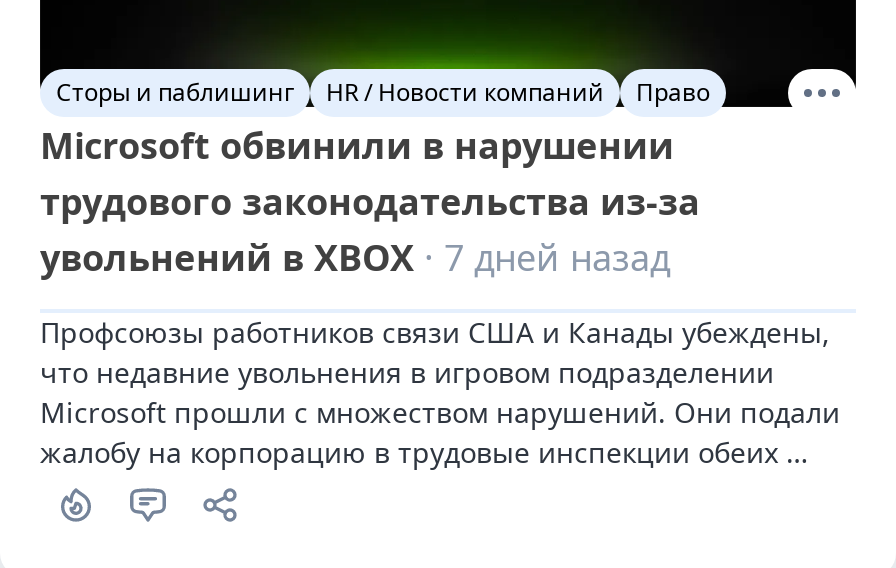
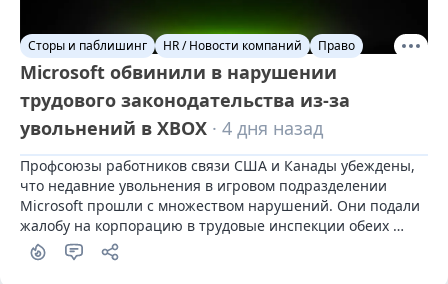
- увольнений в XBOX · 7 дней назад
+ увольнений в XBOX · 4 дня назад
